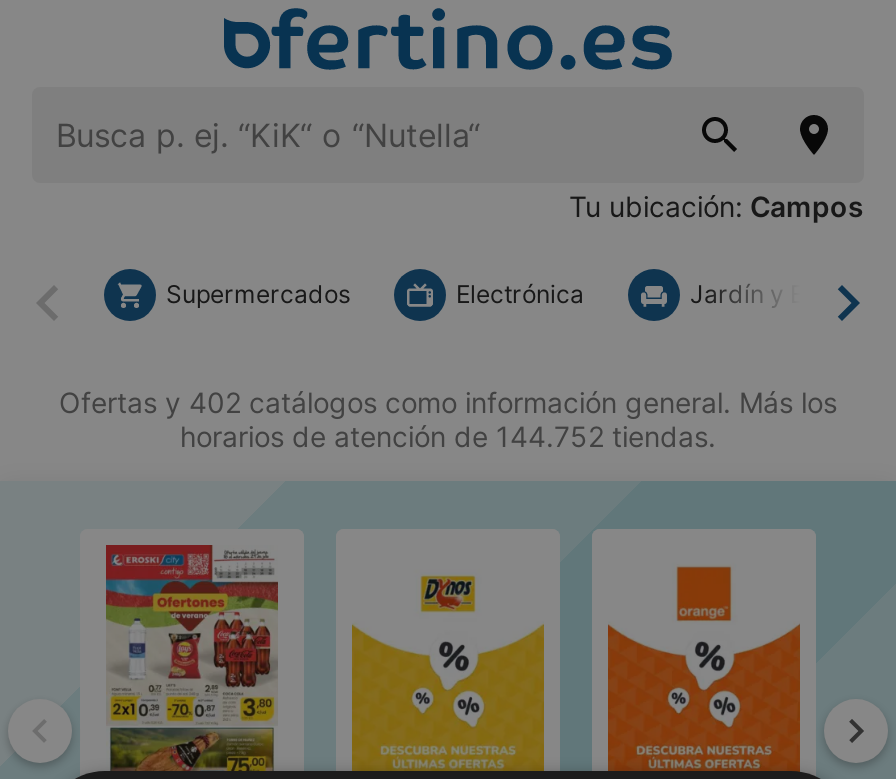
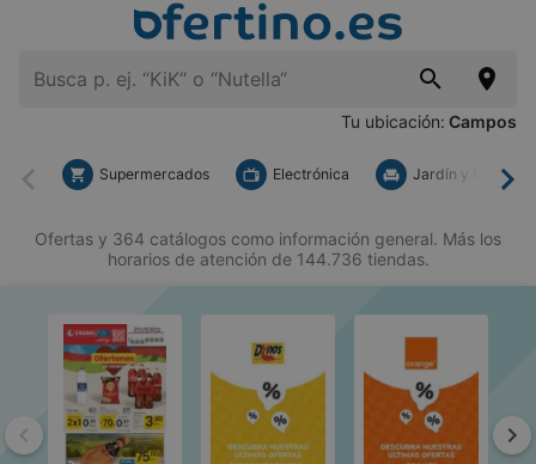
- Ofertas y 402 catálogos como información general. Más los
+ Ofertas y 364 catálogos como información general. Más los

- horarios de atención de 144.752 tiendas.
+ horarios de atención de 144.736 tiendas.
